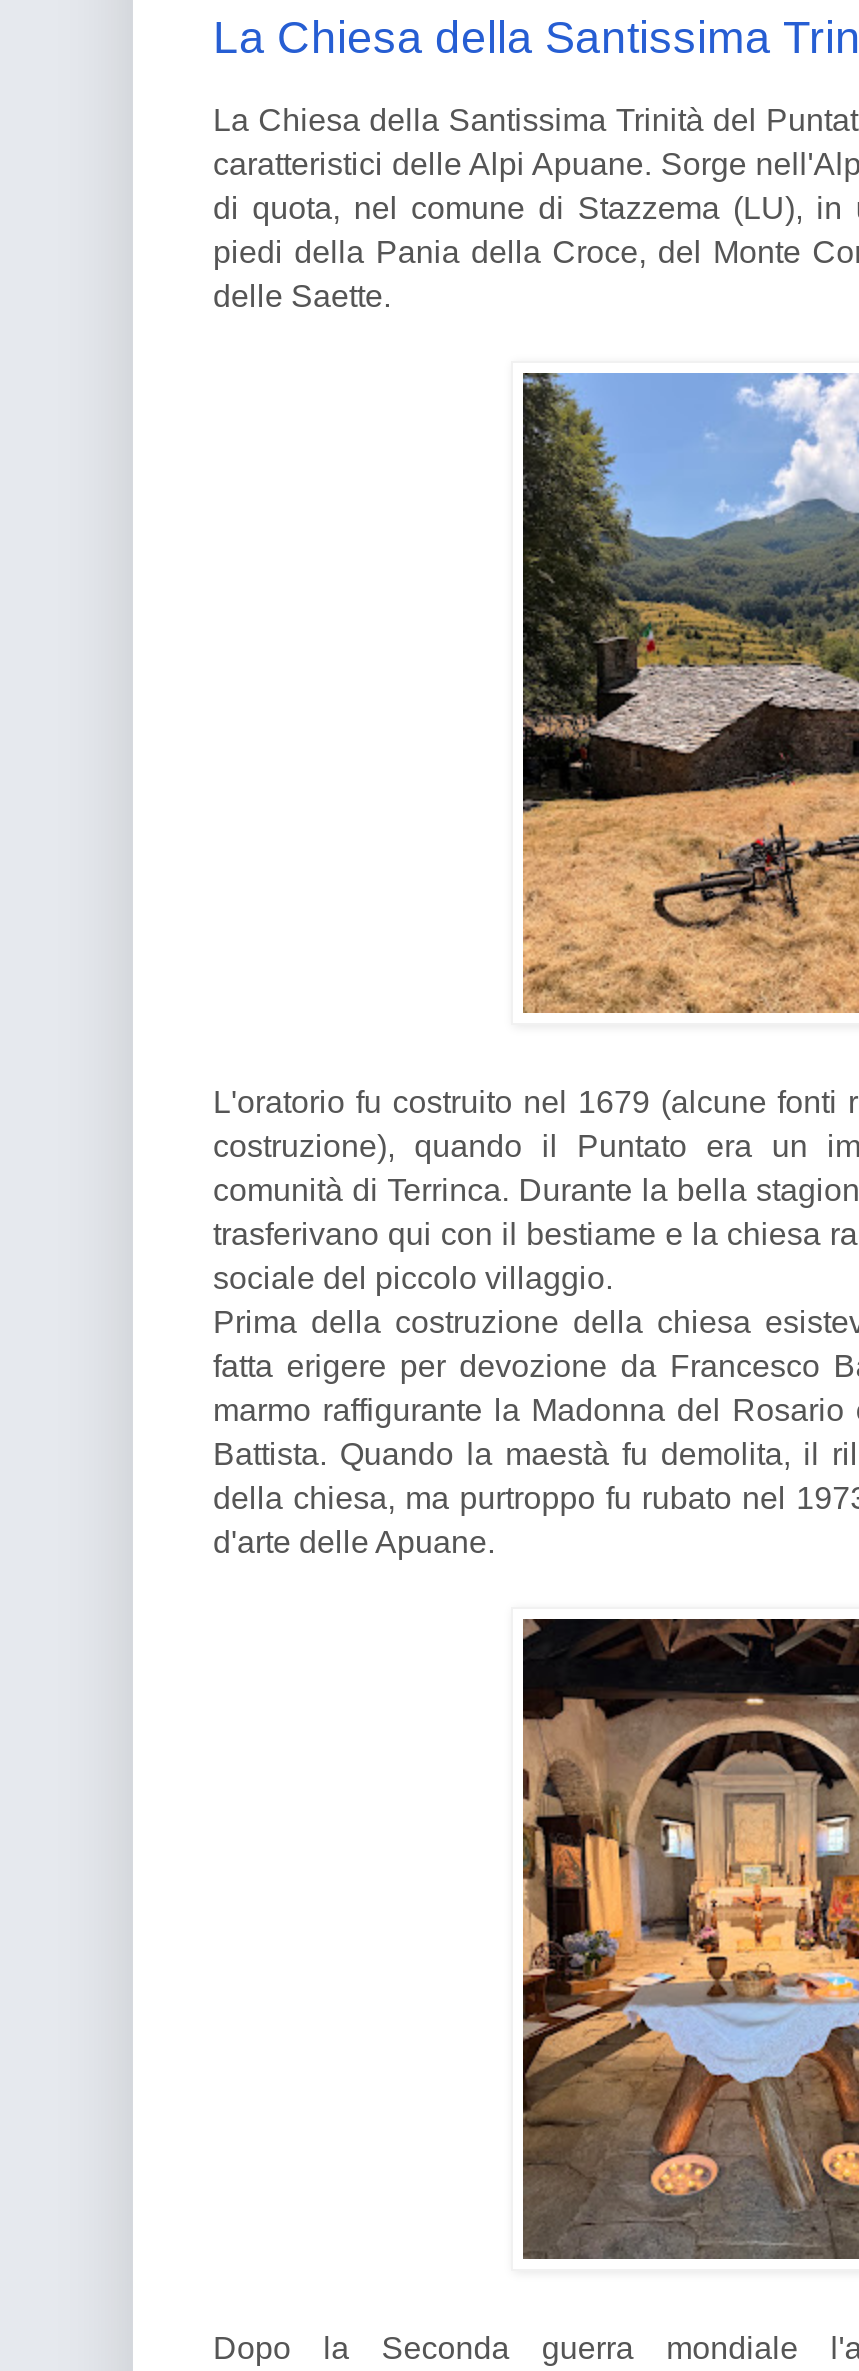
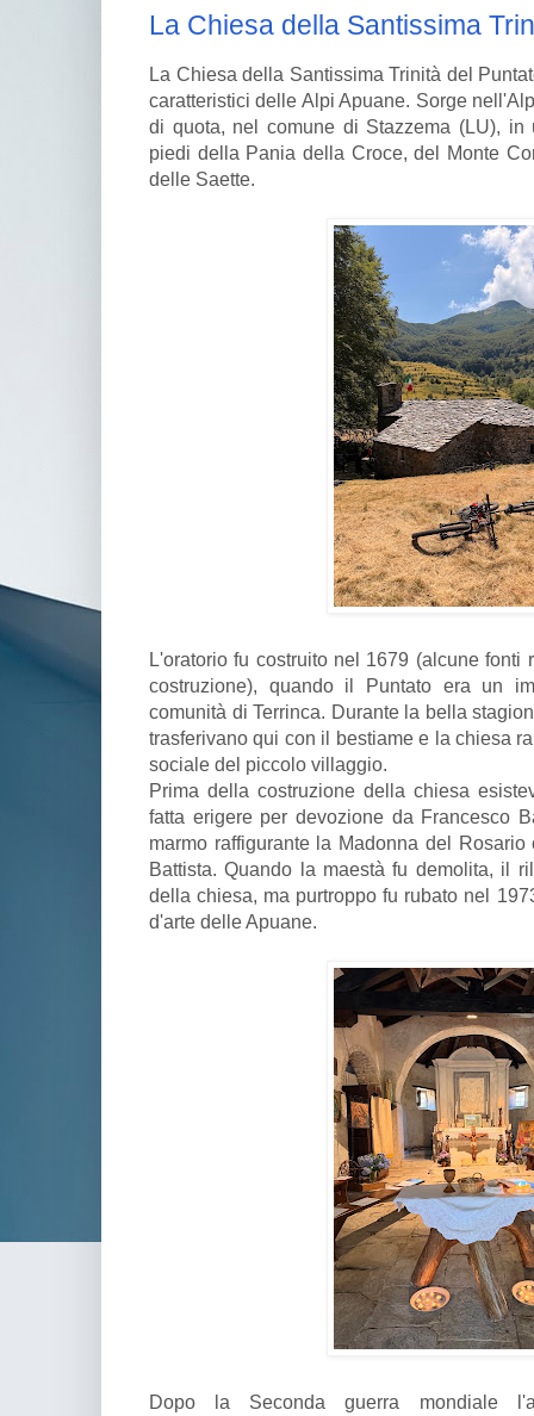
+ [image]
